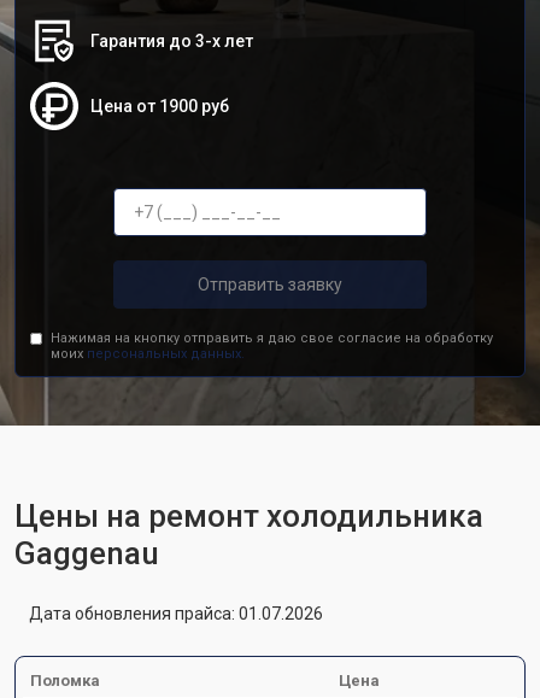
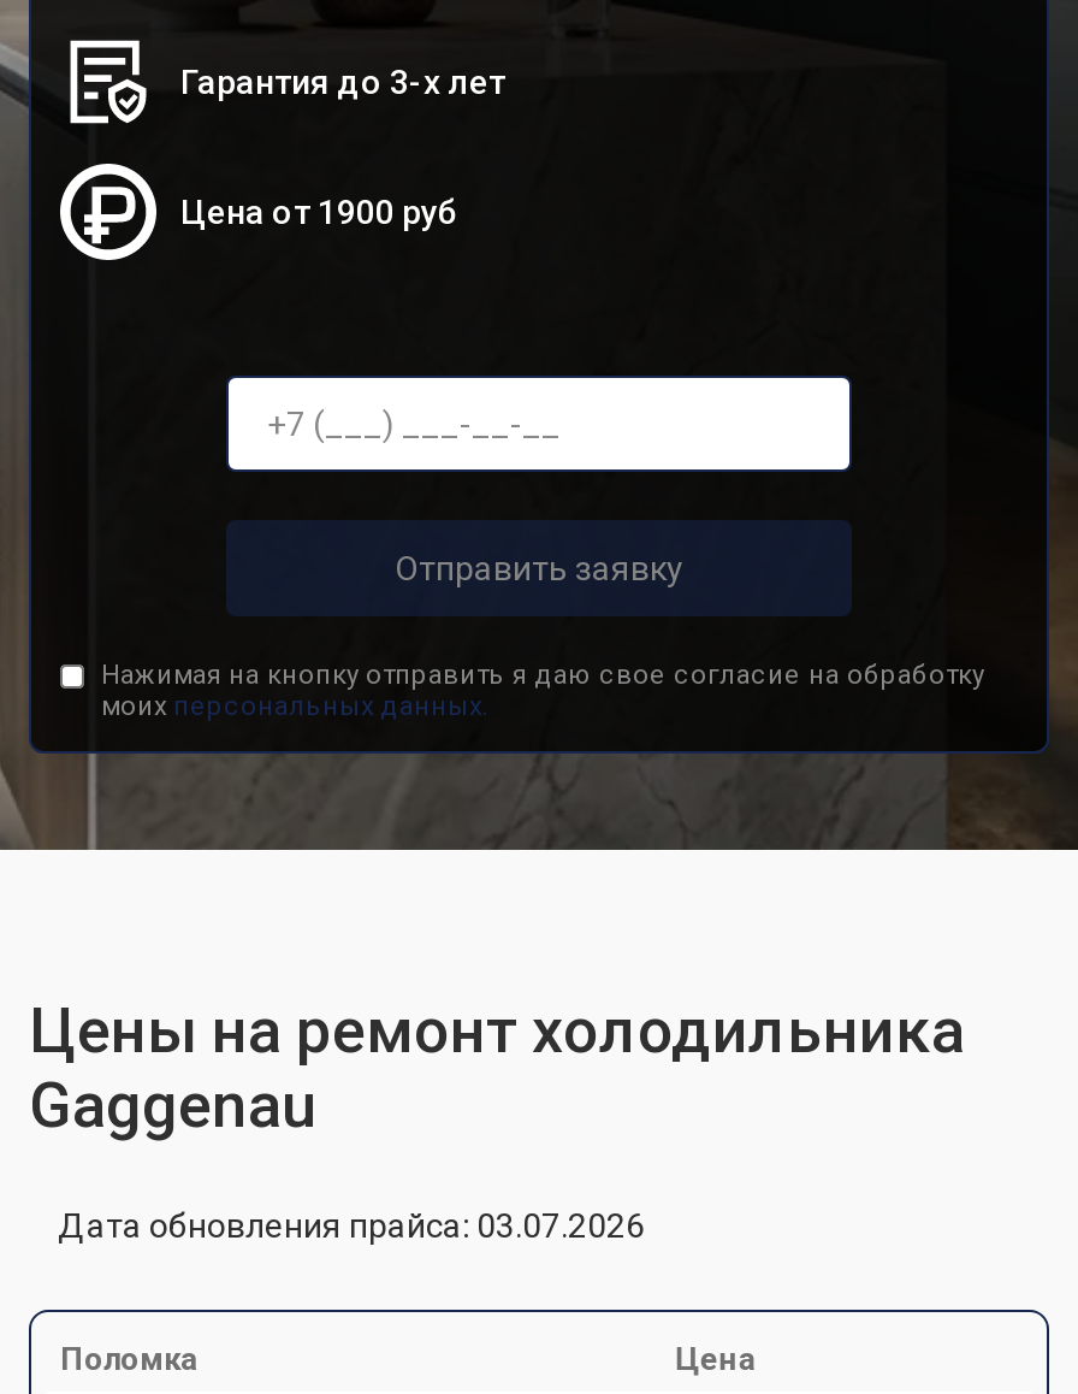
- Дата обновления прайса: 01.07.2026
+ Дата обновления прайса: 03.07.2026
